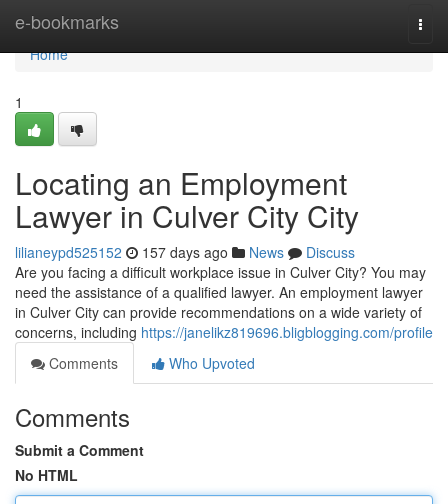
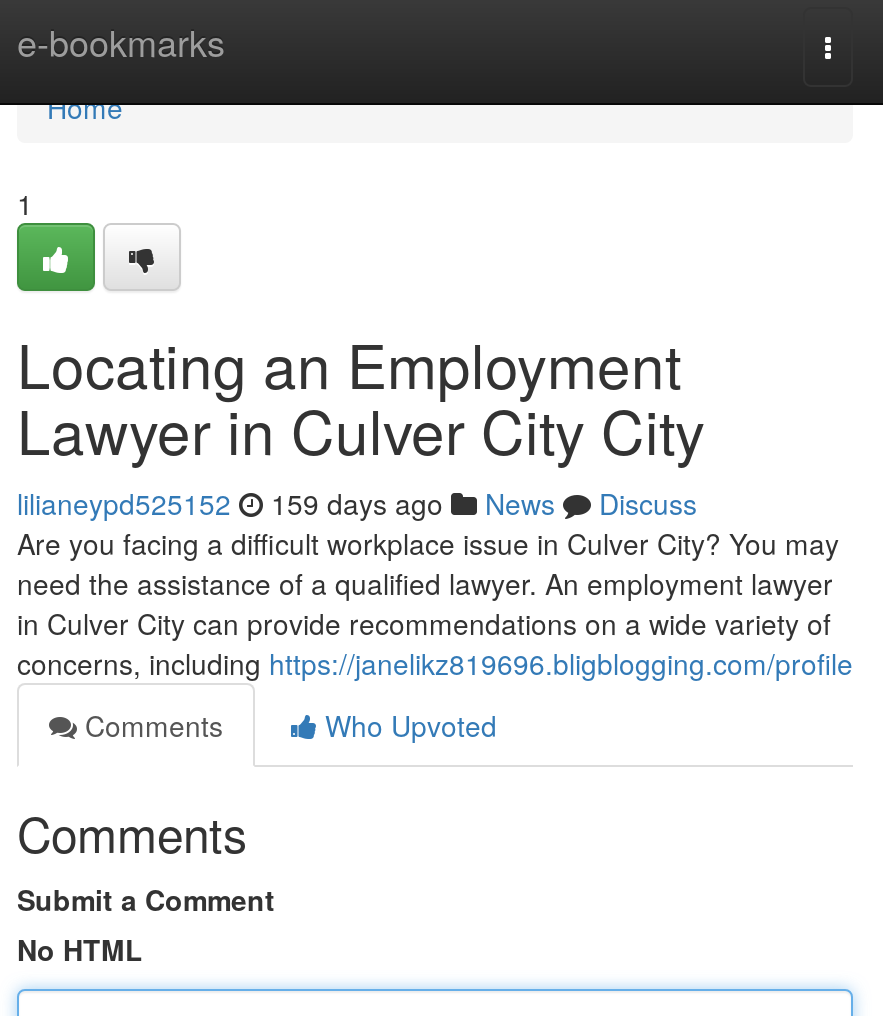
- lilianeypd525152 157 days ago News Discuss
+ lilianeypd525152 159 days ago News Discuss
